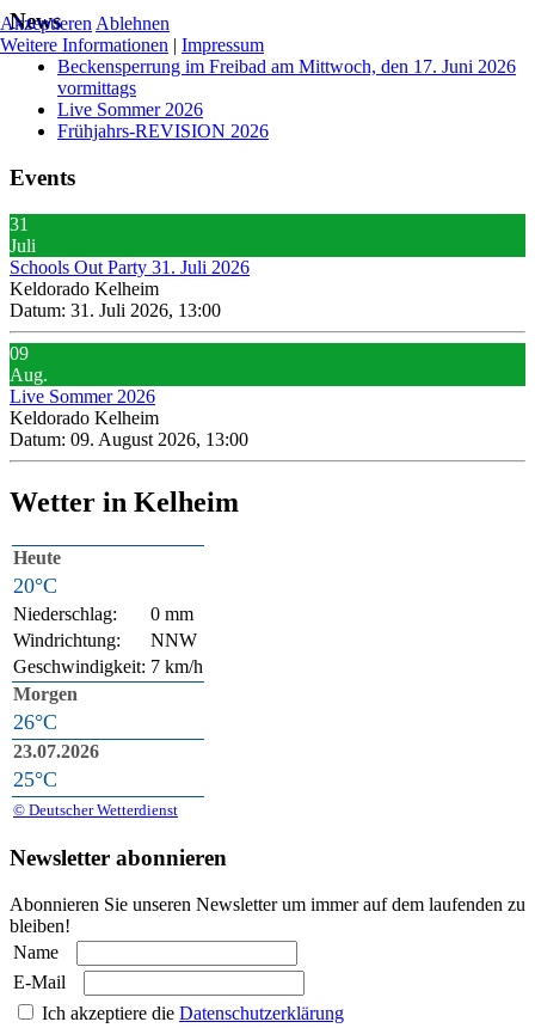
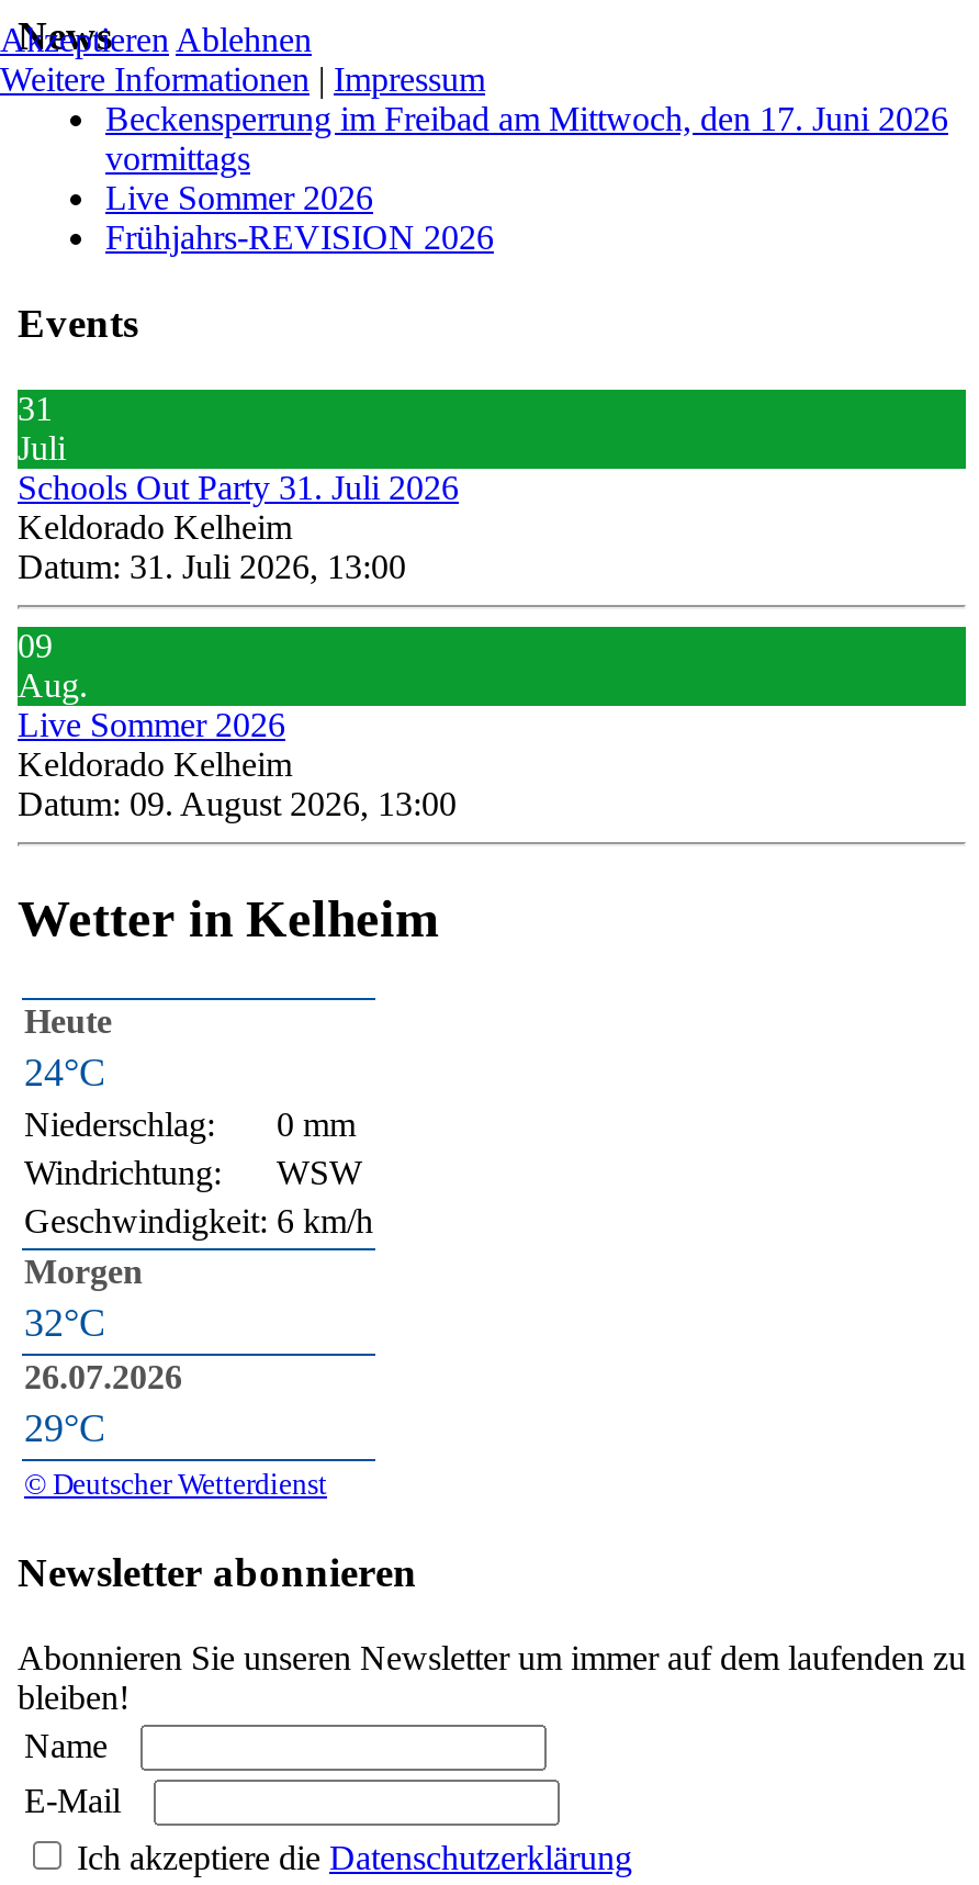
- 20°C
+ 24°C

- NNW
- Geschwindigkeit: 7 km/h
+ WSW
+ Geschwindigkeit: 6 km/h

- 26°C
- 23.07.2026
- 25°C
+ 32°C
+ 26.07.2026
+ 29°C
